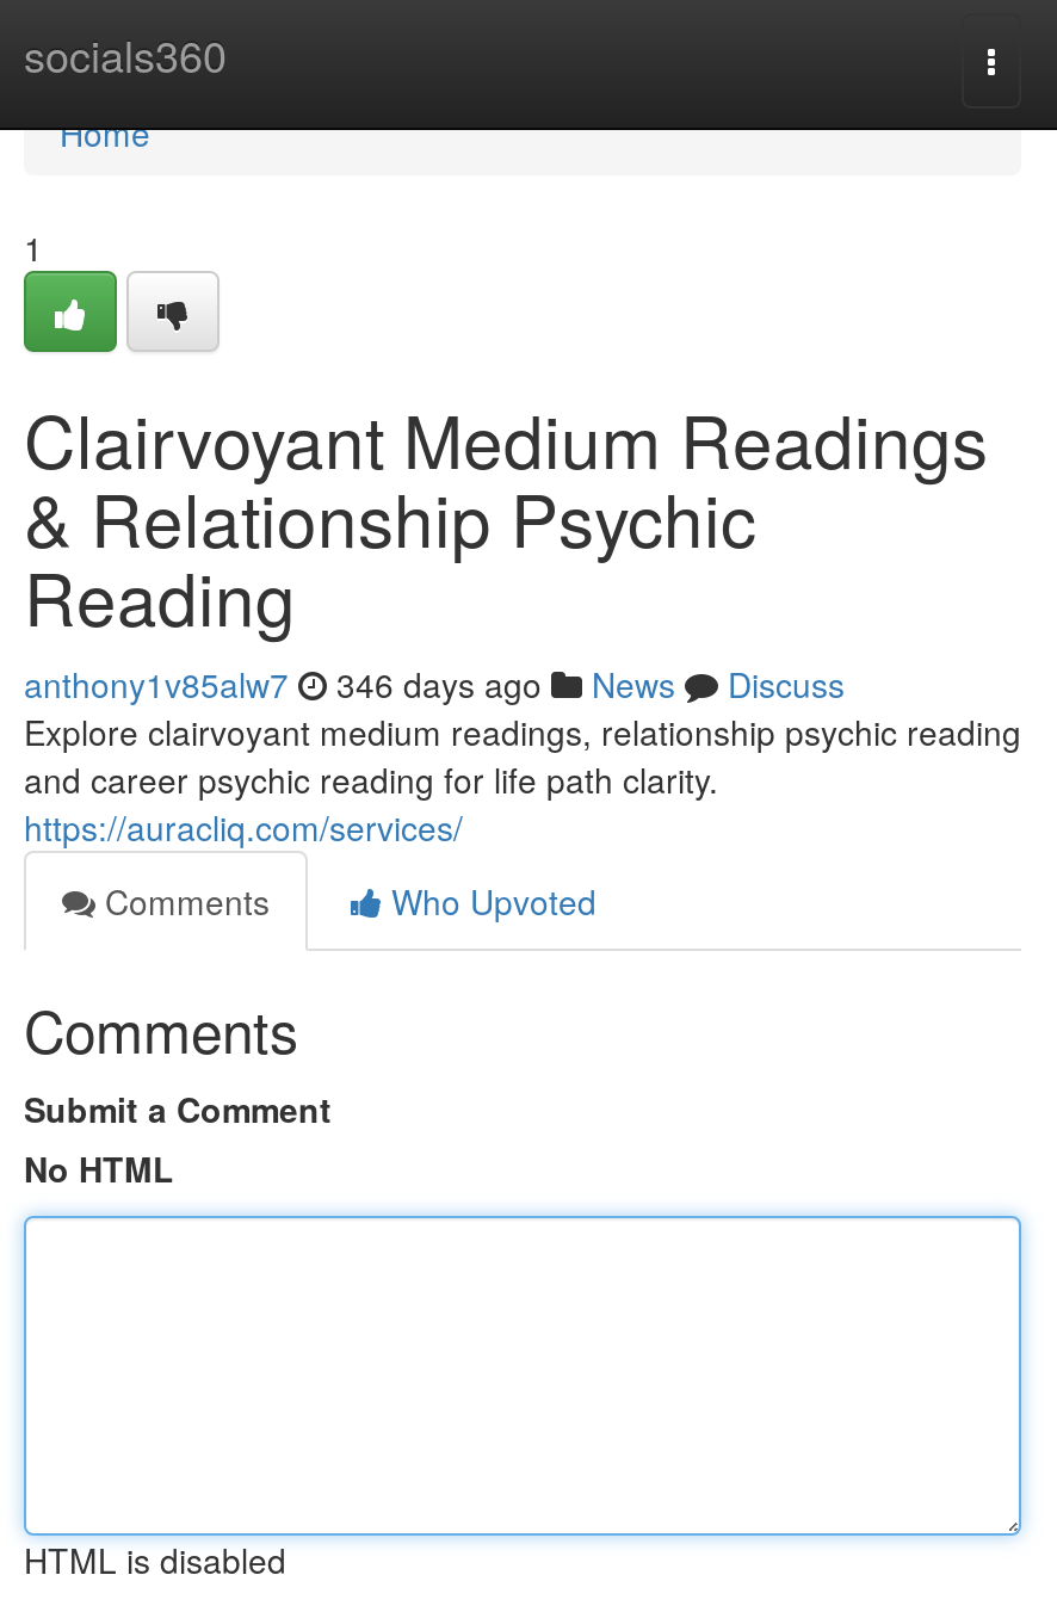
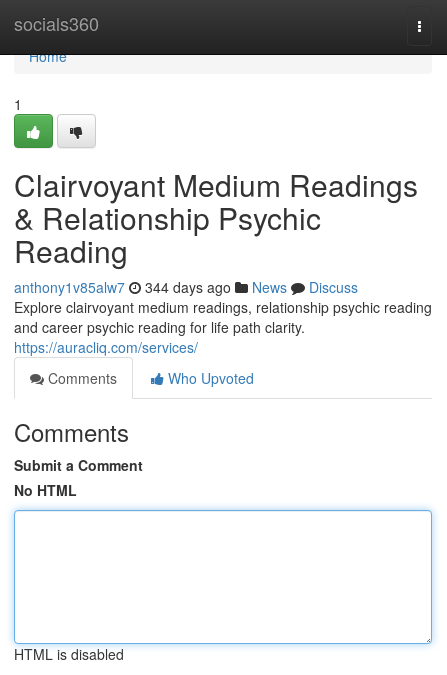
- anthony1v85alw7 346 days ago News Discuss
+ anthony1v85alw7 344 days ago News Discuss
